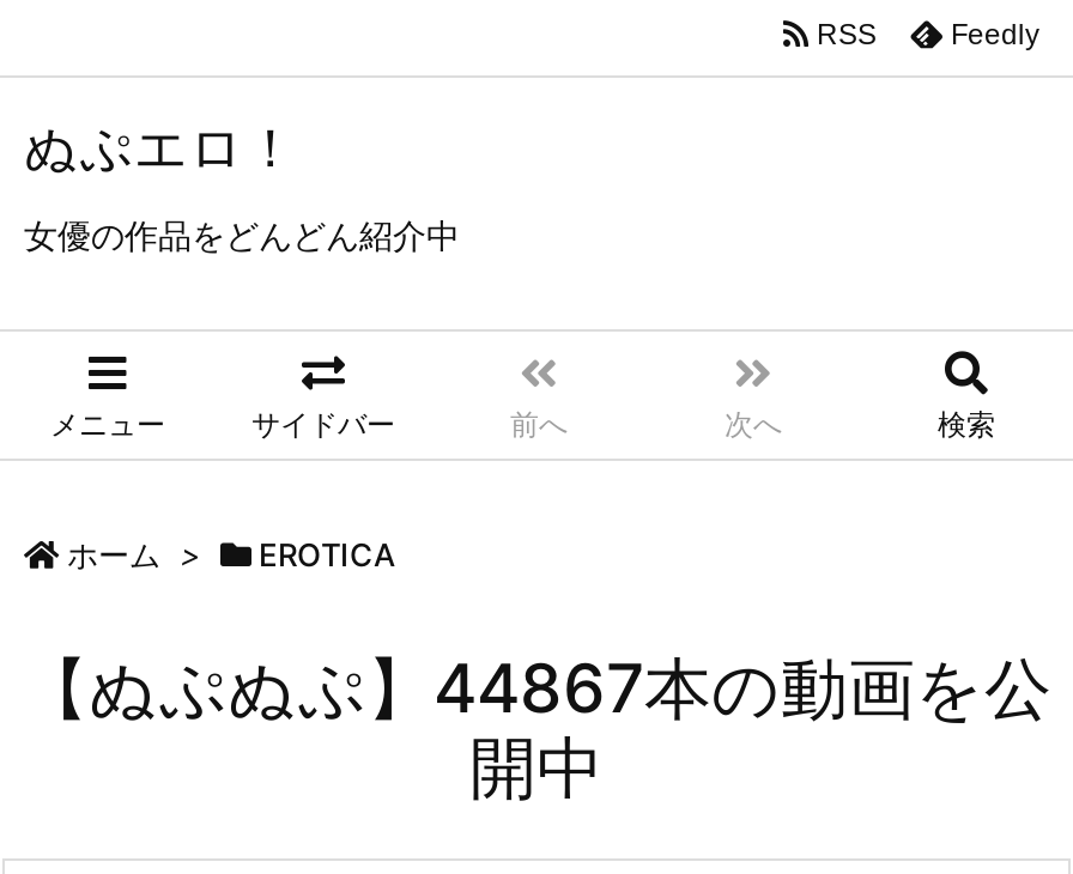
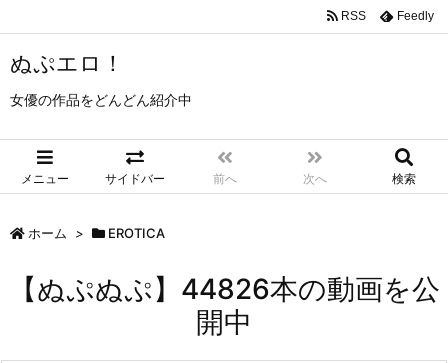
- 【ぬぷぬぷ】44867本の動画を公
+ 【ぬぷぬぷ】44826本の動画を公
